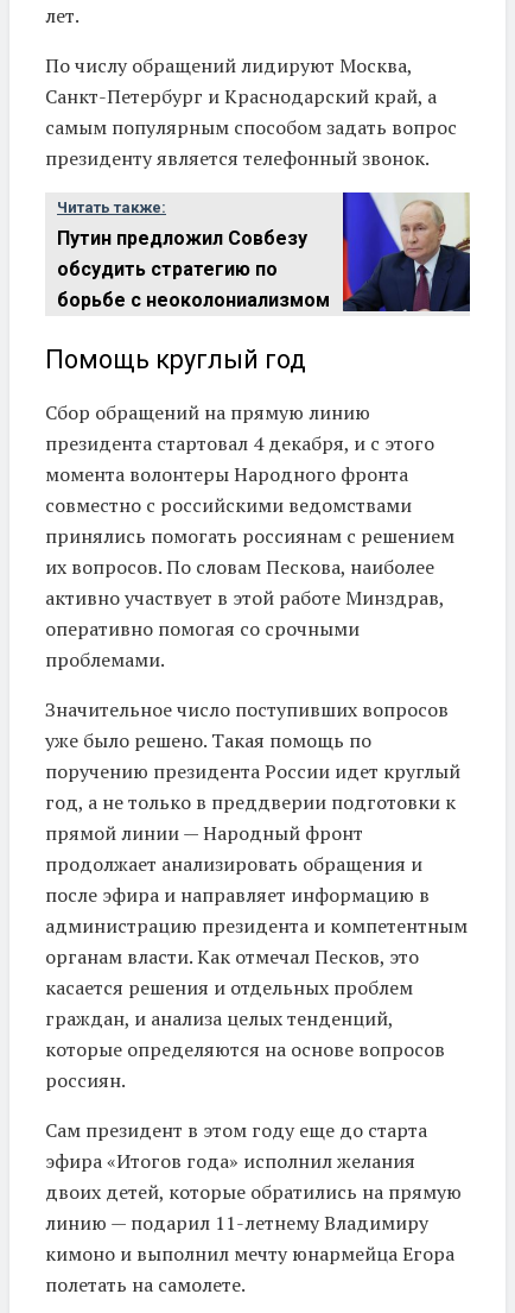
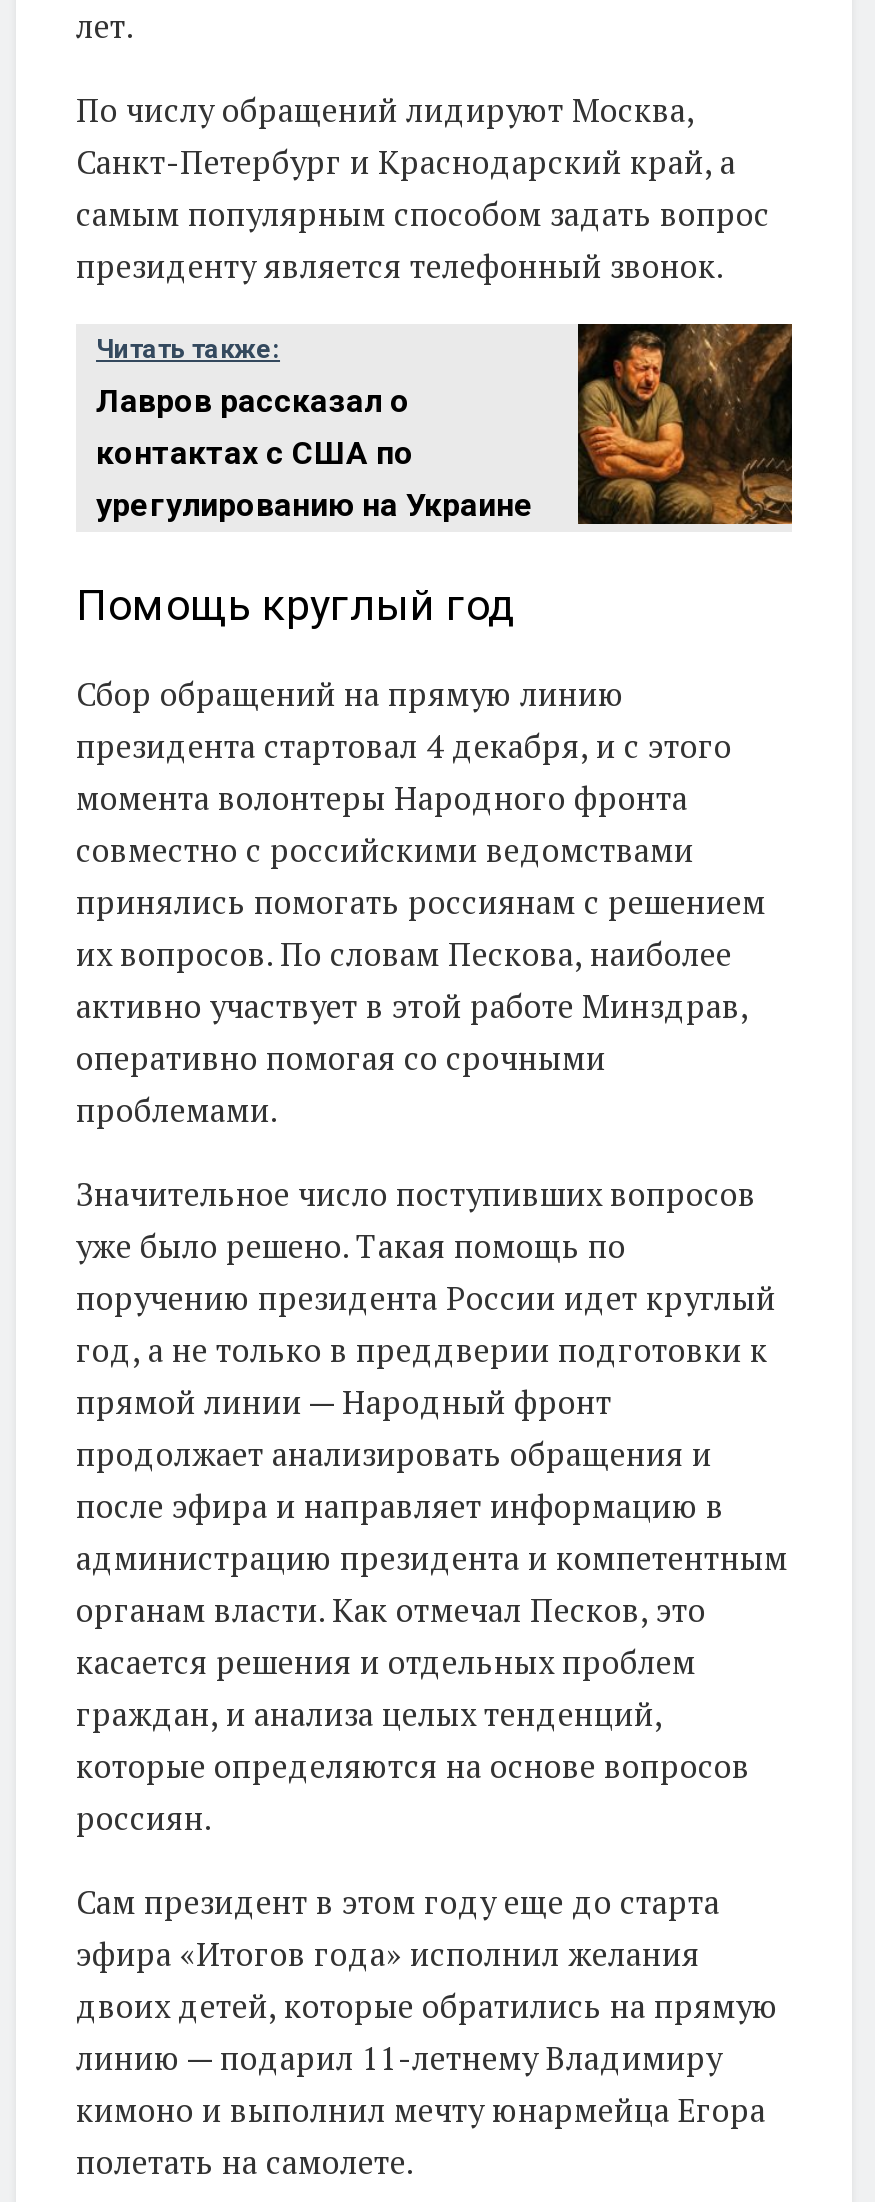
- [image]
- Путин предложил Совбезу
- обсудить стратегию по
- борьбе с неоколониализмом
+ [image]
+ Лавров рассказал о
+ контактах с США по
+ урегулированию на Украине
